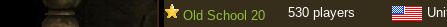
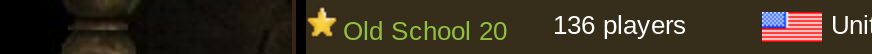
- Old School 20 530 players
+ Old School 20 136 players
